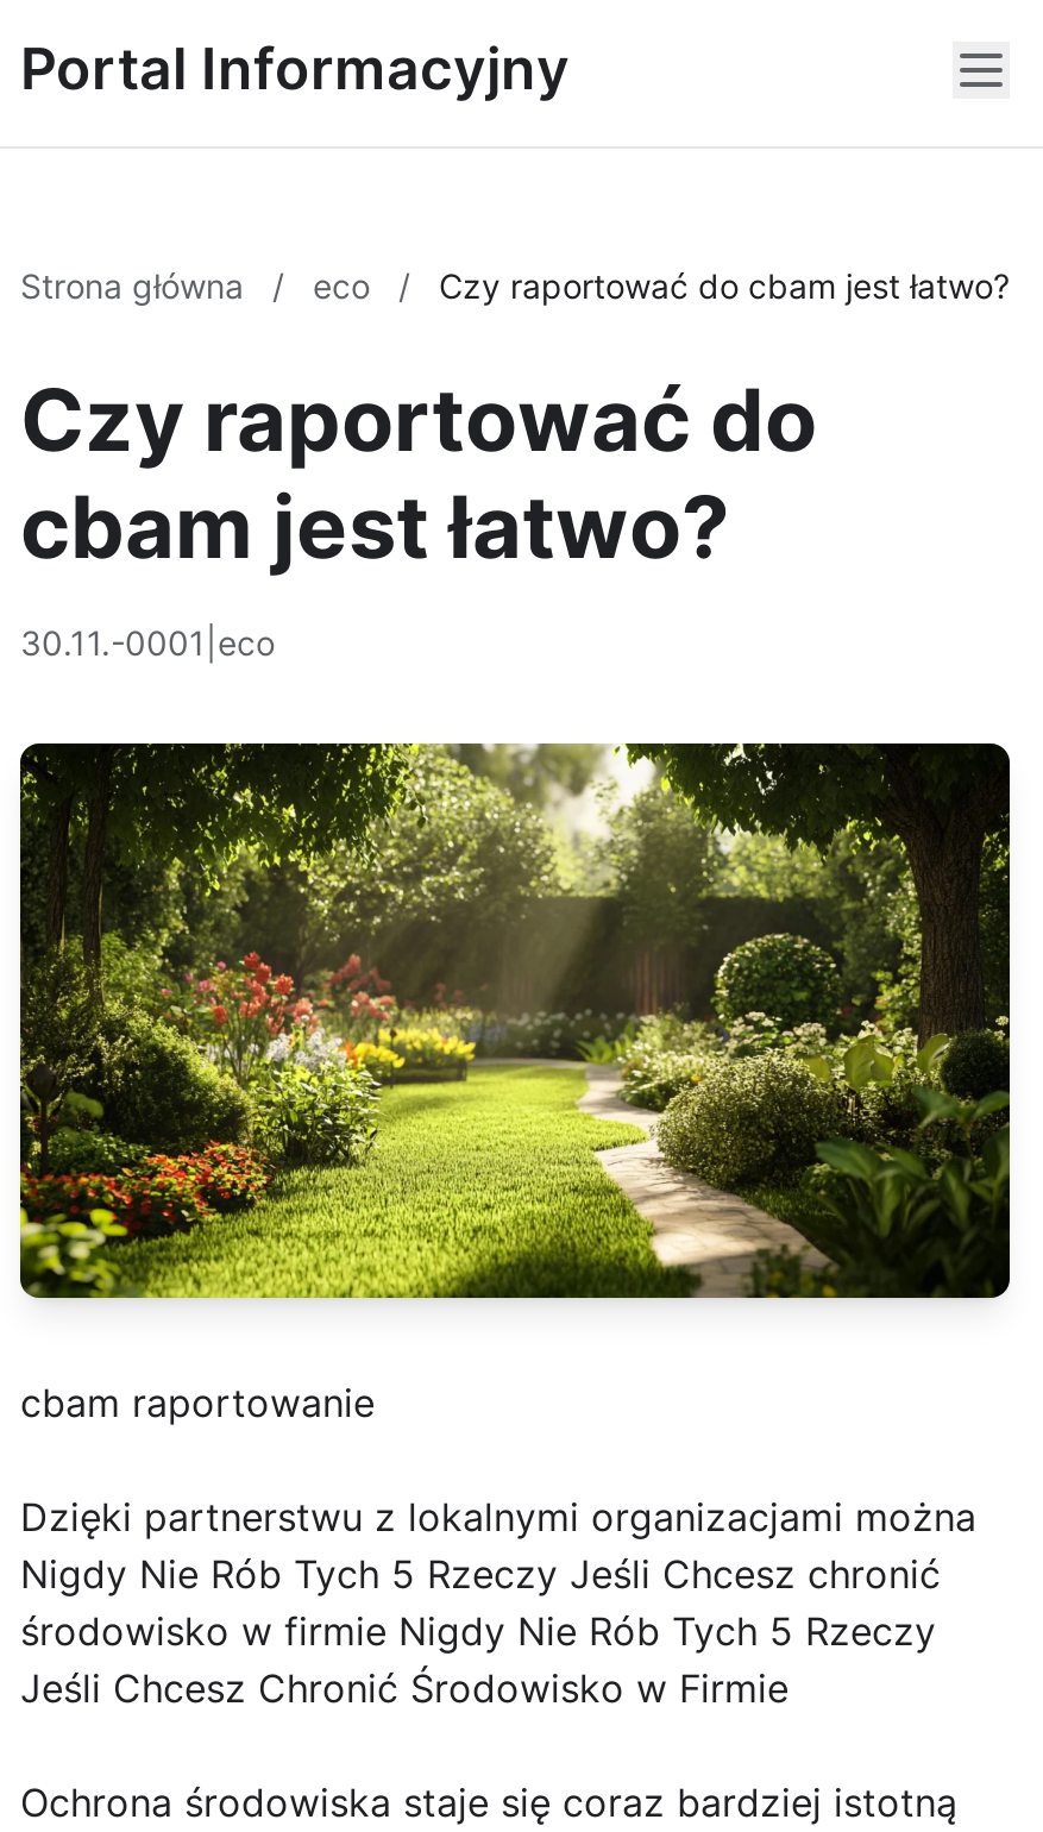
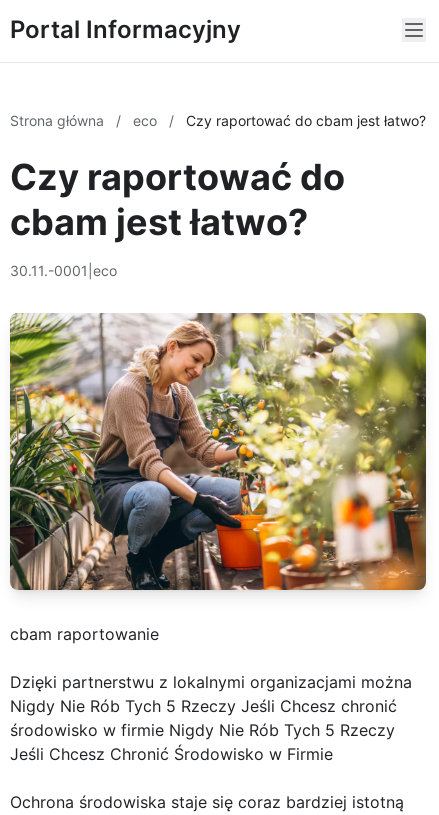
- [image]
+ [image]
